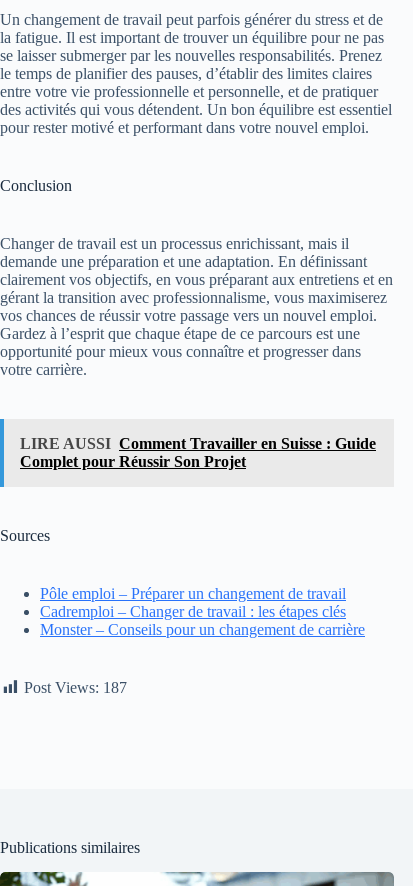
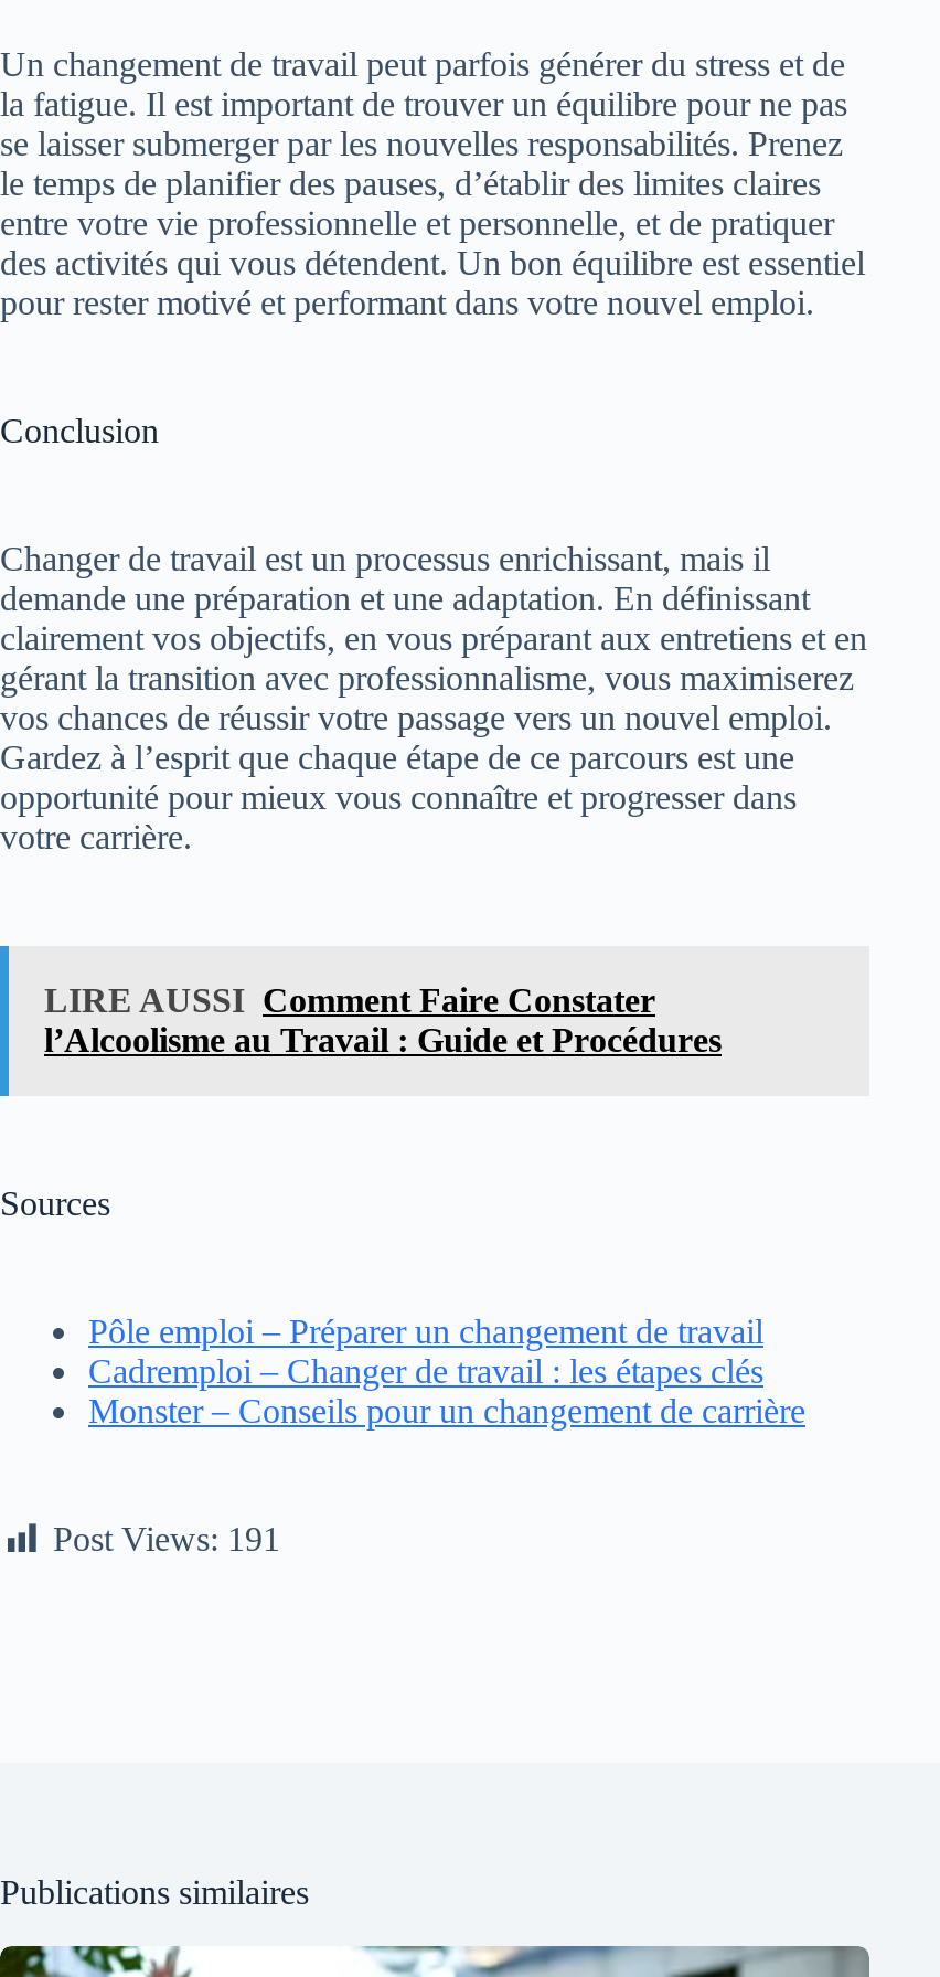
- LIRE AUSSI Comment Travailler en Suisse : Guide
- Complet pour Réussir Son Projet
+ LIRE AUSSI Comment Faire Constater
+ l’Alcoolisme au Travail : Guide et Procédures

- Post Views: 187
+ Post Views: 191
